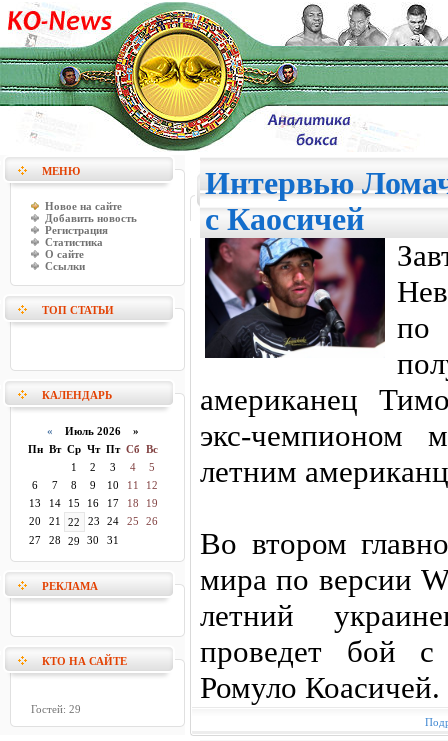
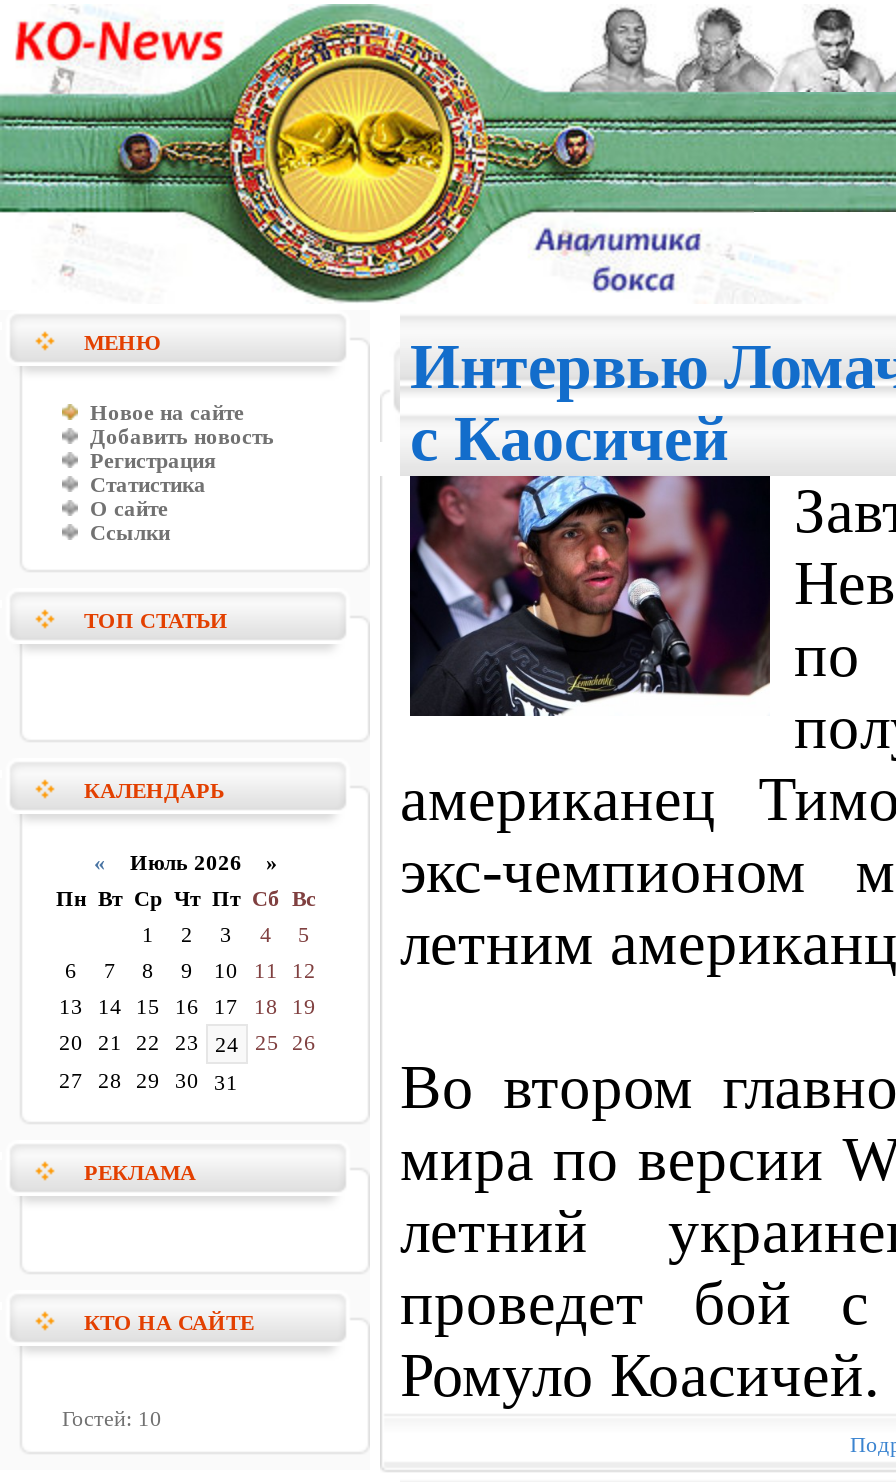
- Гостей: 29
+ Гостей: 10
